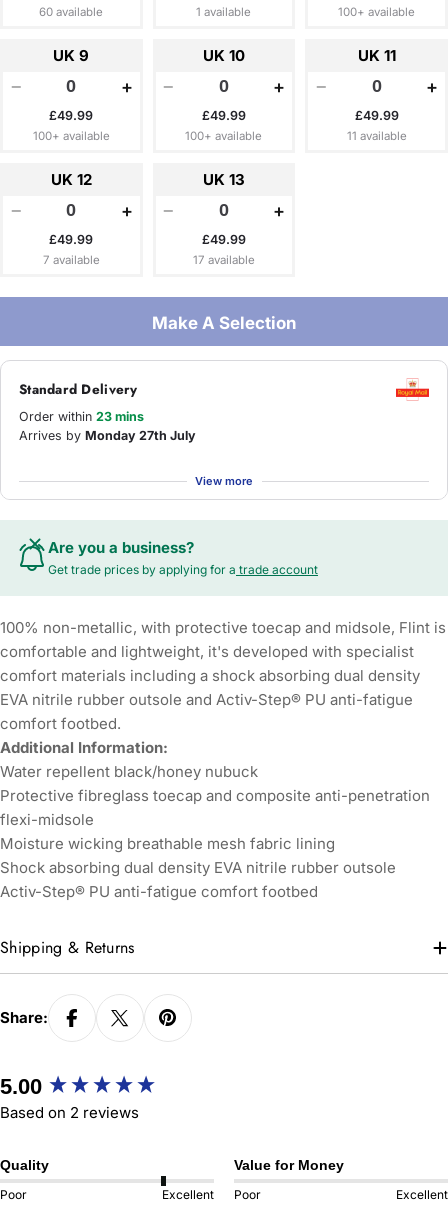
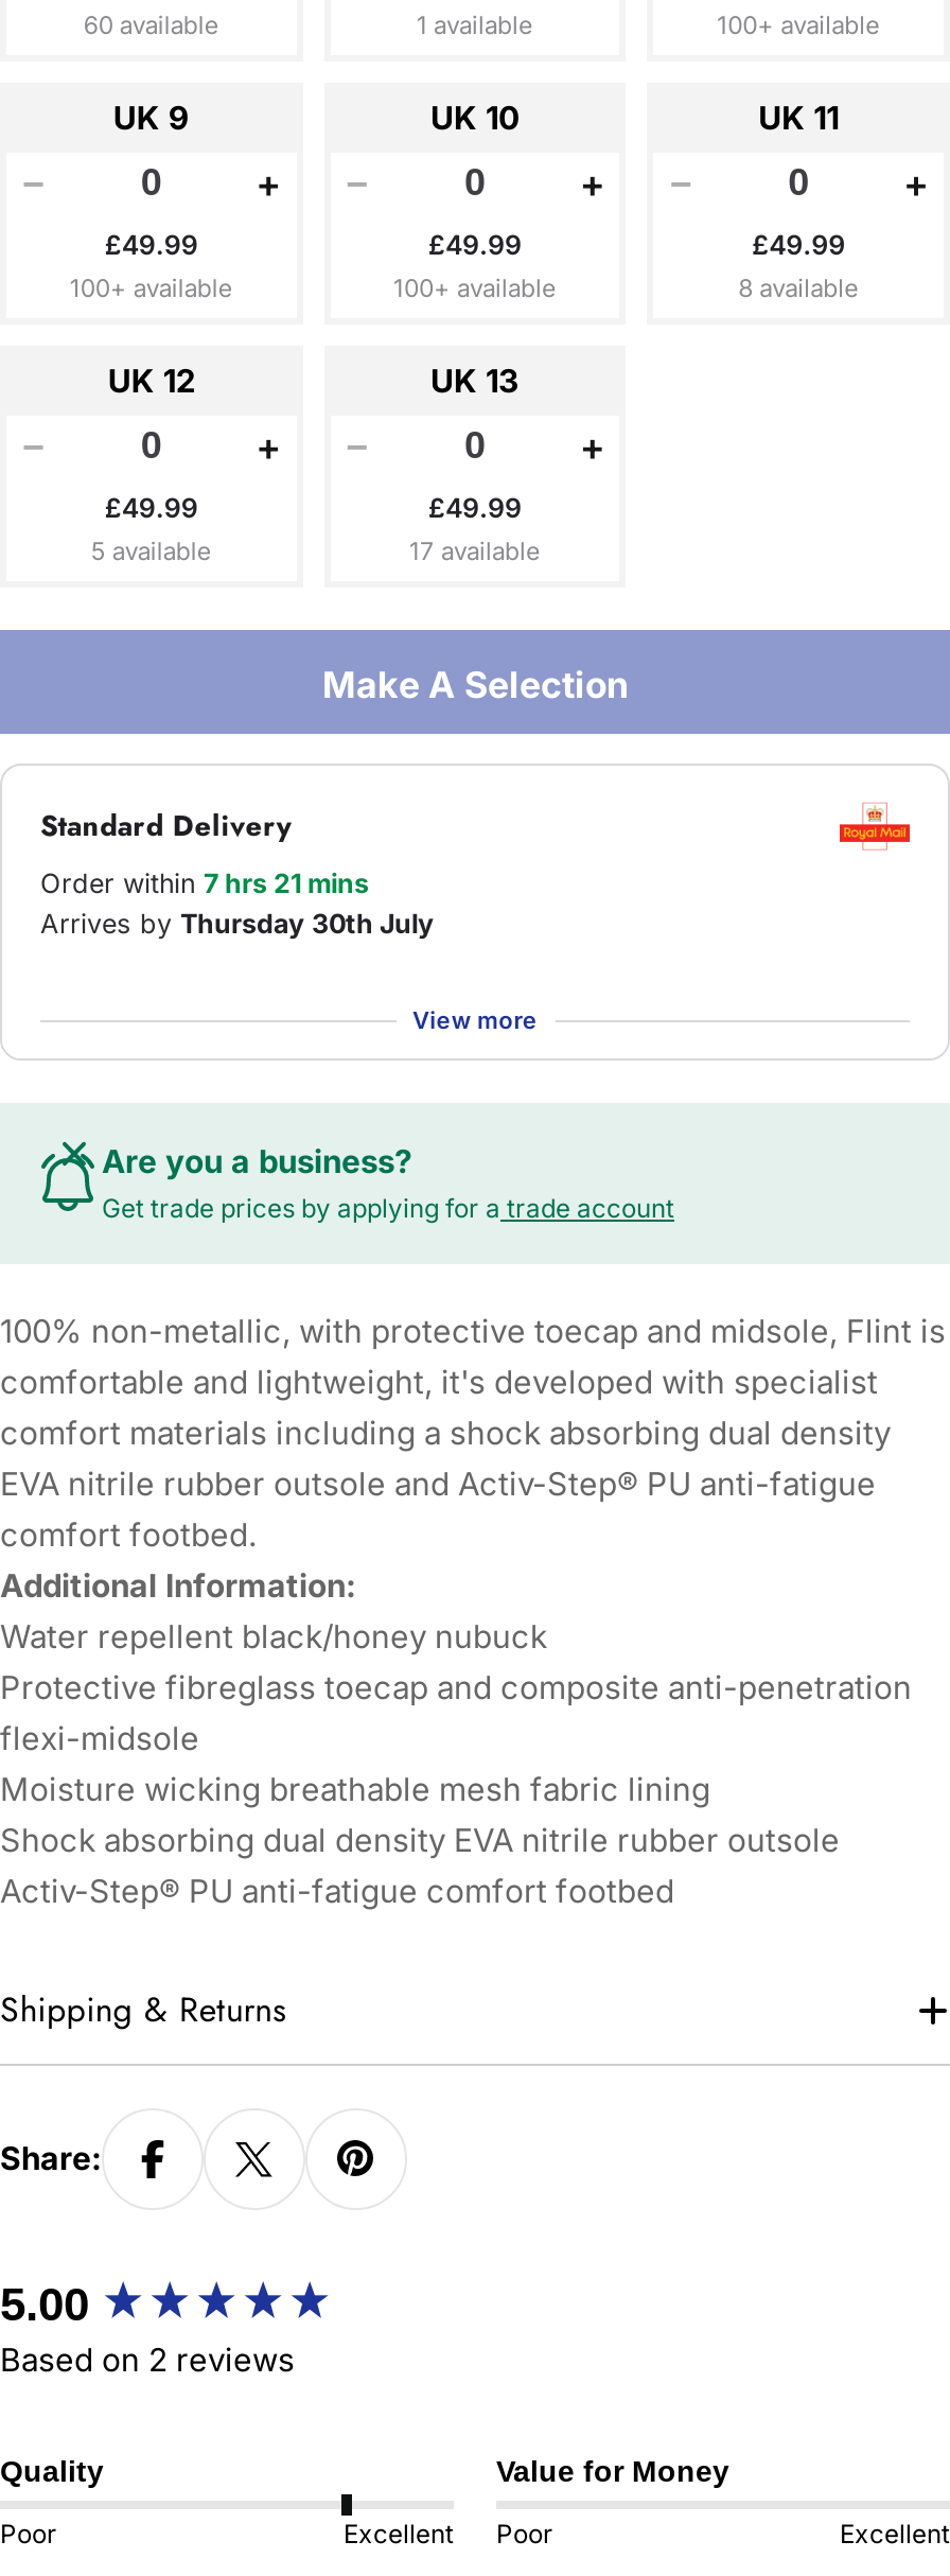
- 11 available
+ 8 available

- 7 available
+ 5 available

- Order within 23 mins
- Arrives by Monday 27th July
+ Order within 7 hrs 21 mins
+ Arrives by Thursday 30th July
